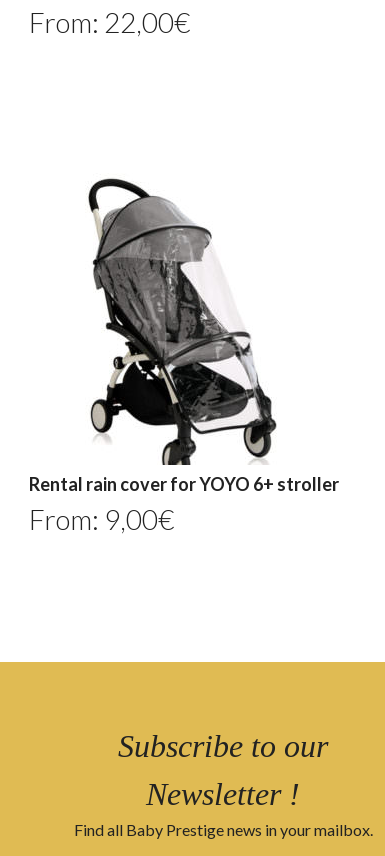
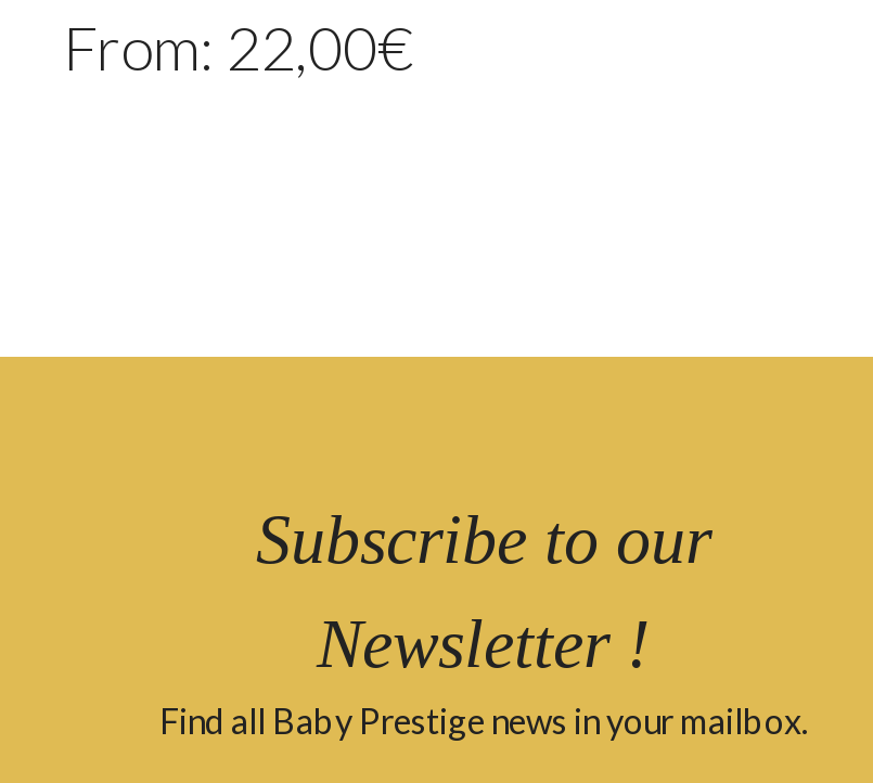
- [image]
- Rental rain cover for YOYO 6+ stroller
- From: 9,00€
